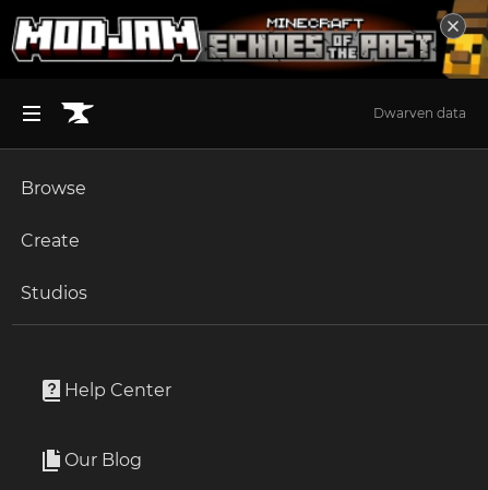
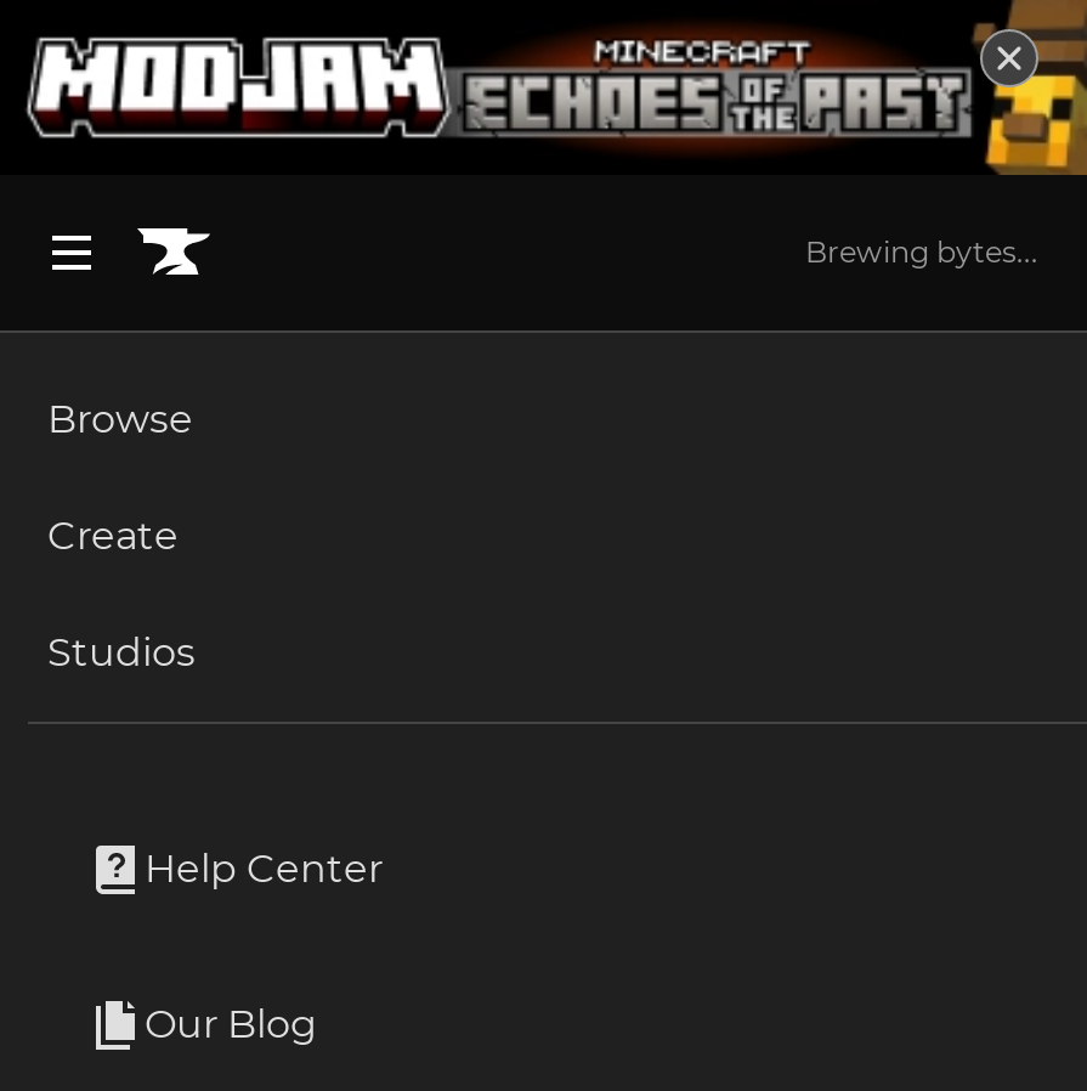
- Dwarven data
+ Brewing bytes...
